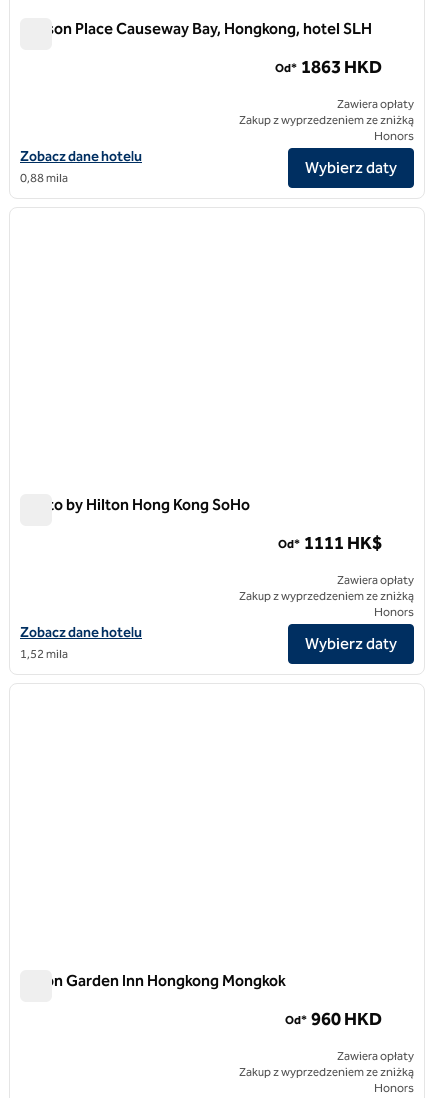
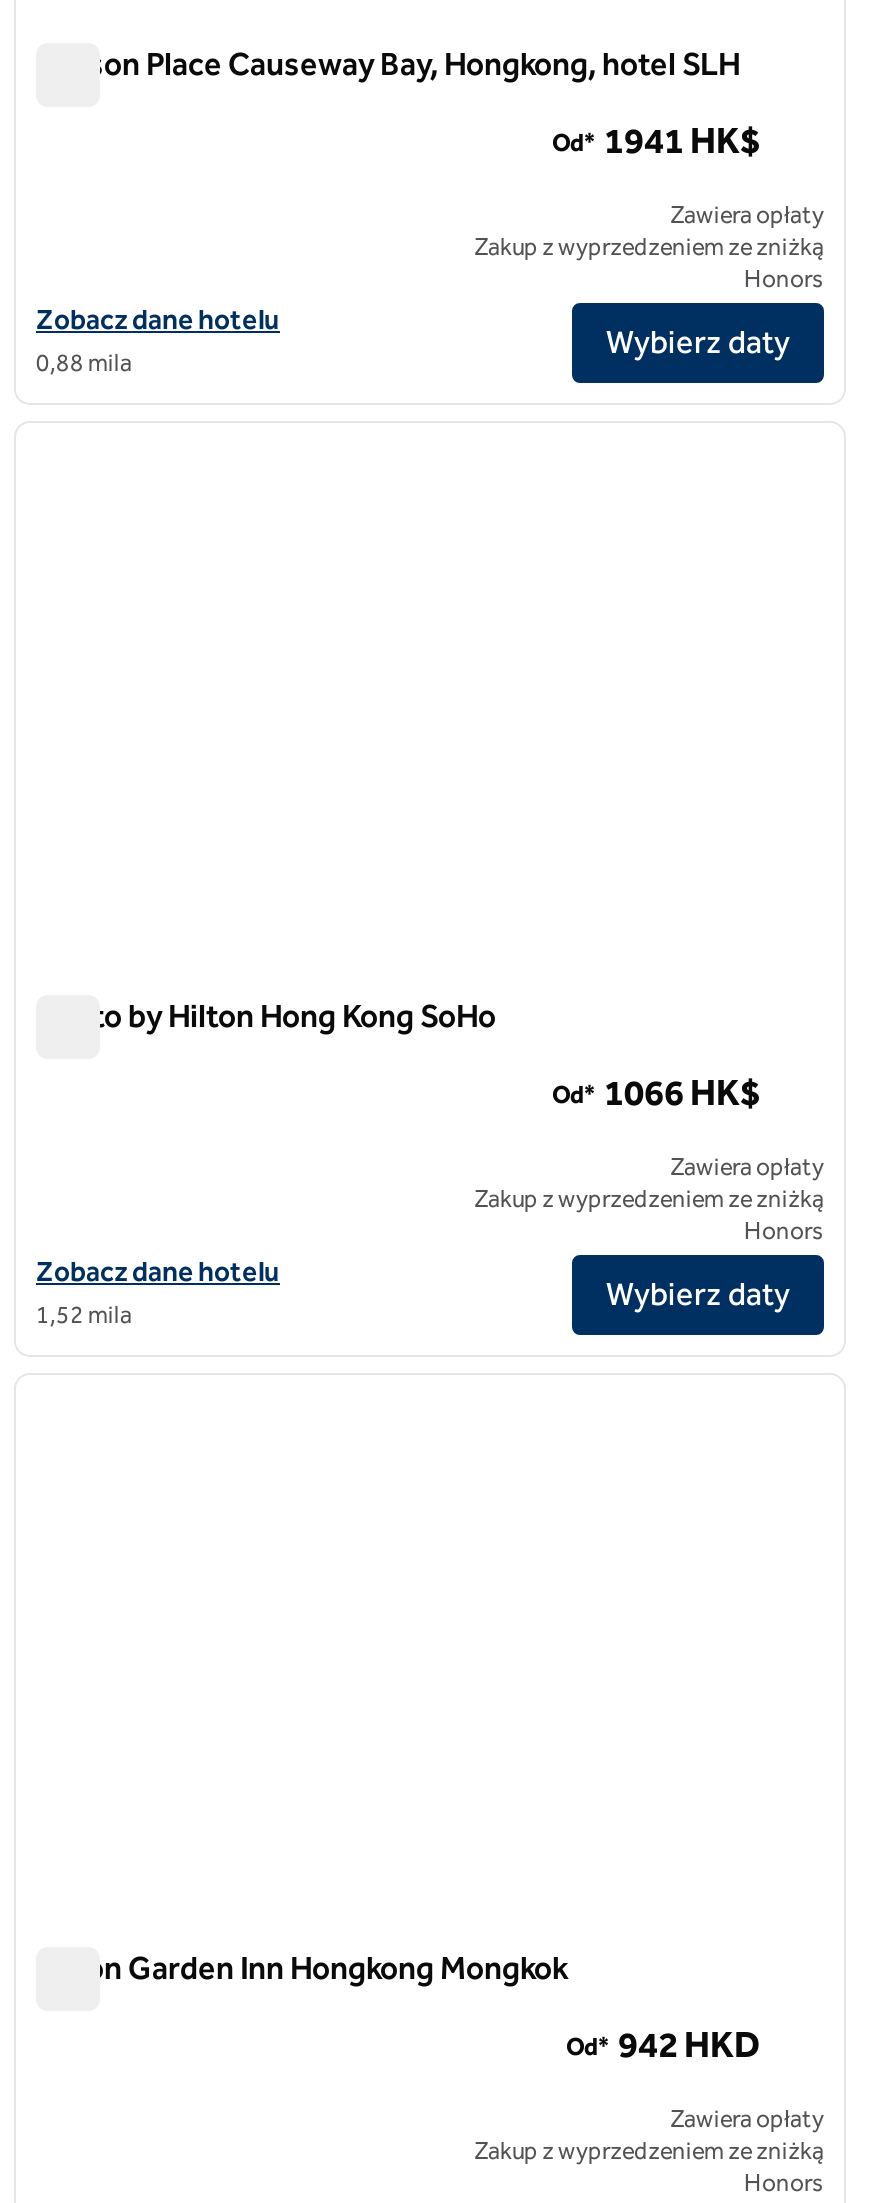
- Od* 1863 HKD
+ Od* 1941 HK$

- Od* 1111 HK$
+ Od* 1066 HK$

- Od* 960 HKD
+ Od* 942 HKD
